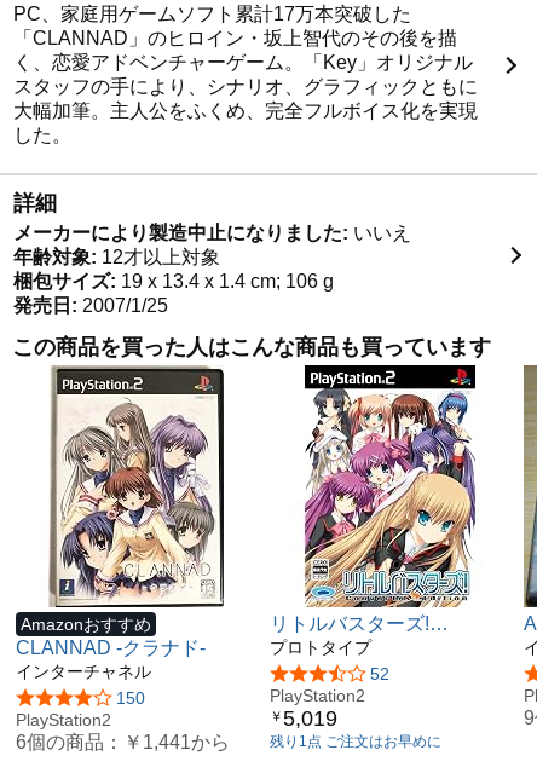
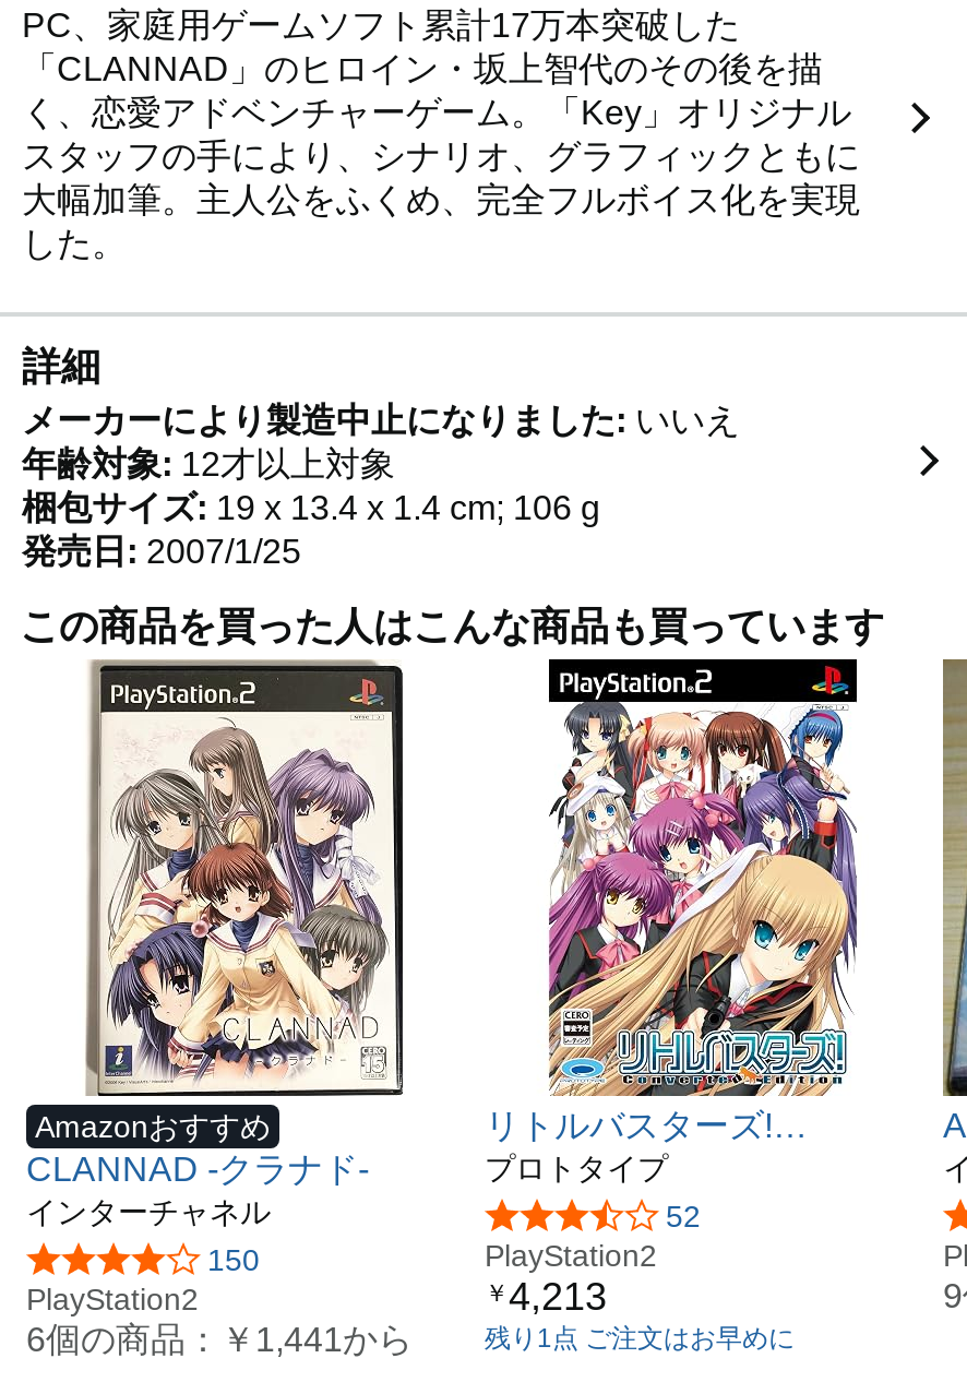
- ￥5,019
+ ￥4,213
